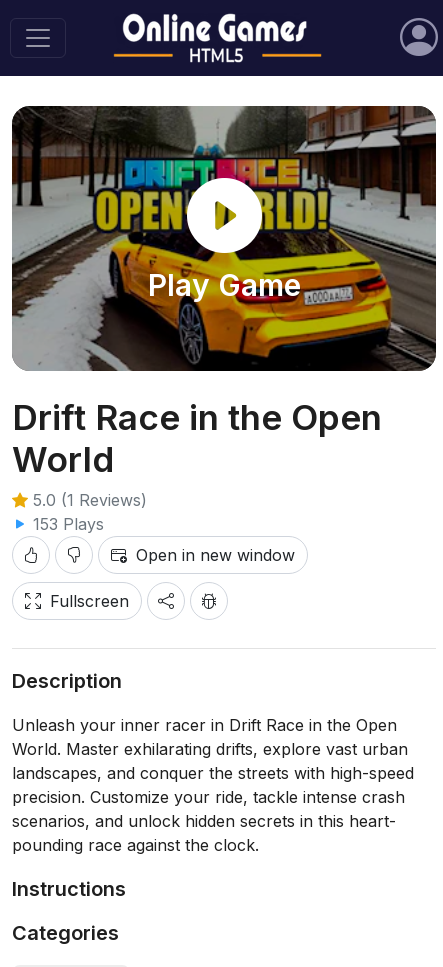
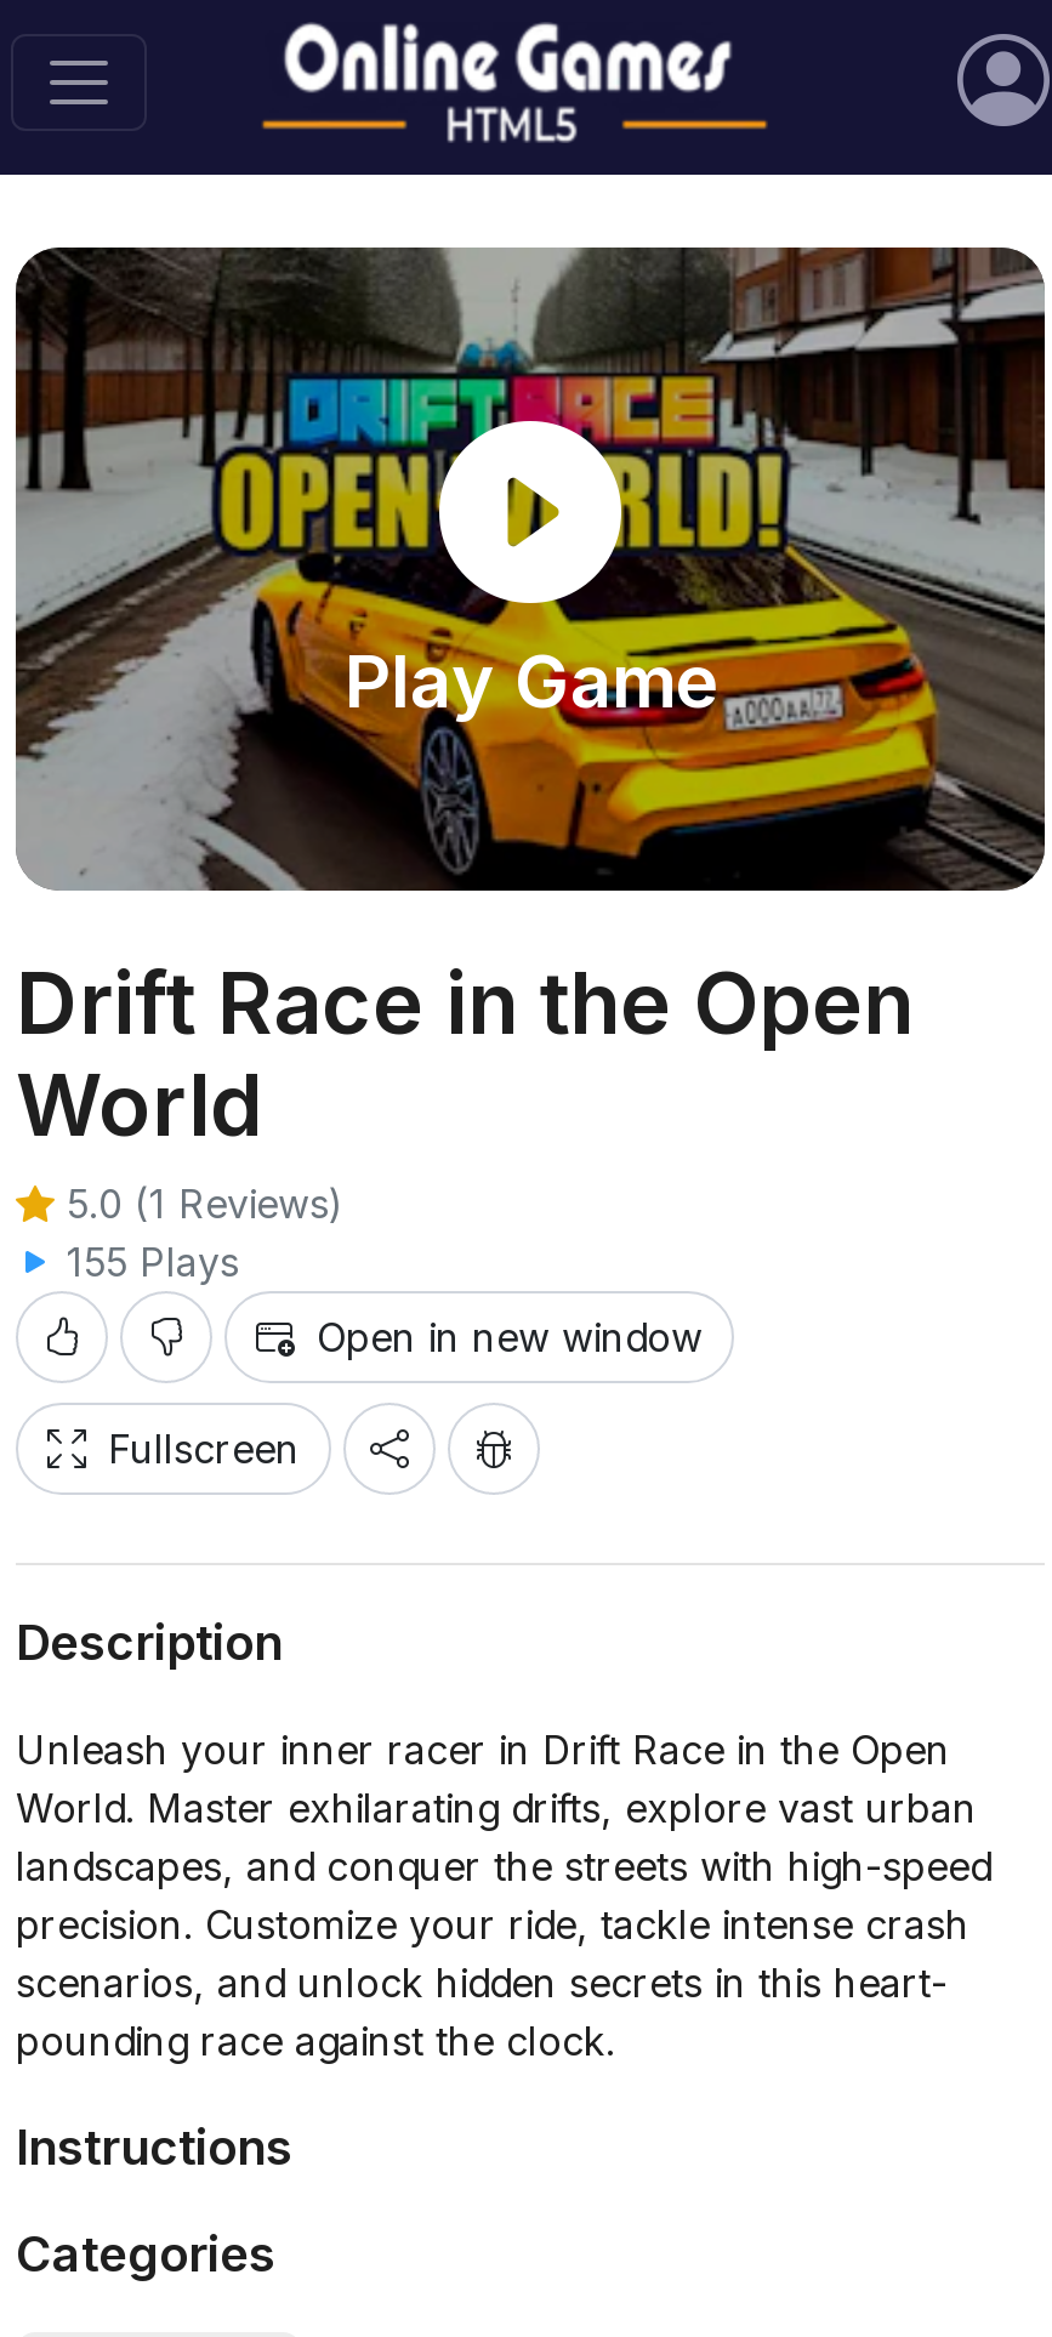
- 153 Plays
+ 155 Plays
